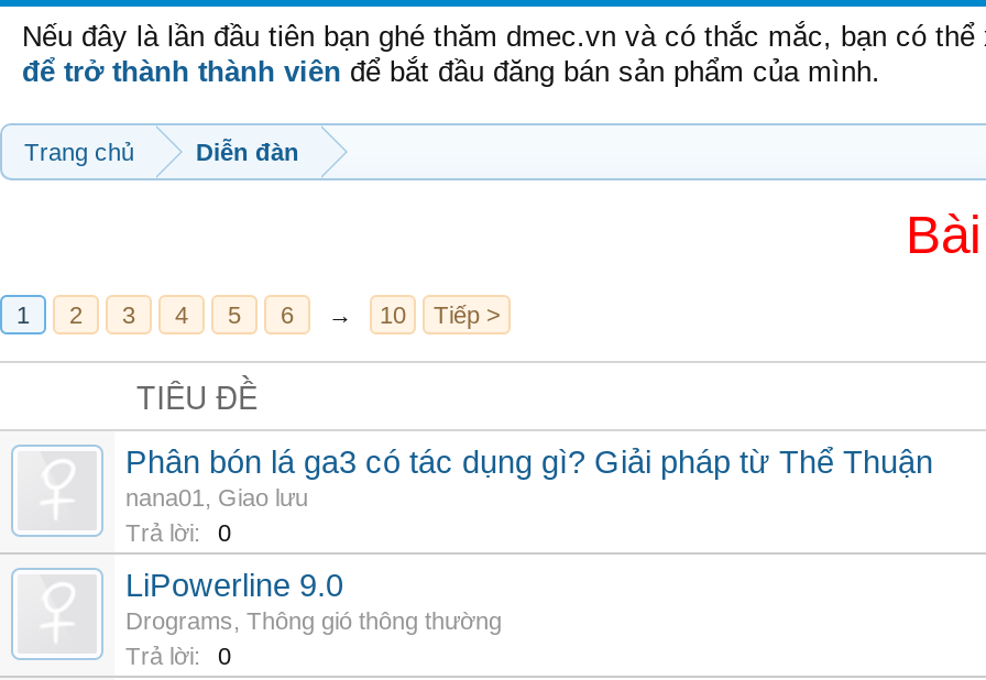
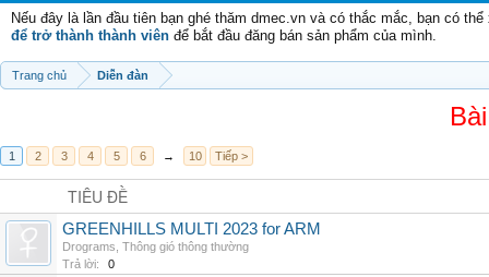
- Phân bón lá ga3 có tác dụng gì? Giải pháp từ Thể Thuận
- nana01, Giao lưu
- Trả lời:
- 0
- LiPowerline 9.0
+ GREENHILLS MULTI 2023 for ARM
